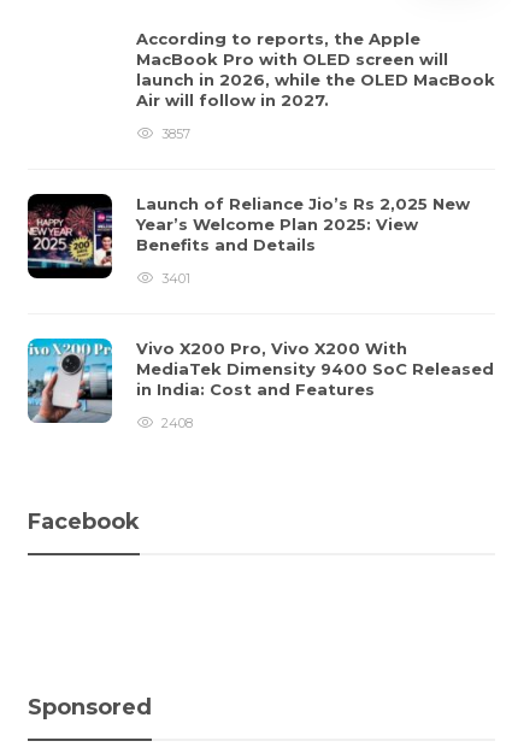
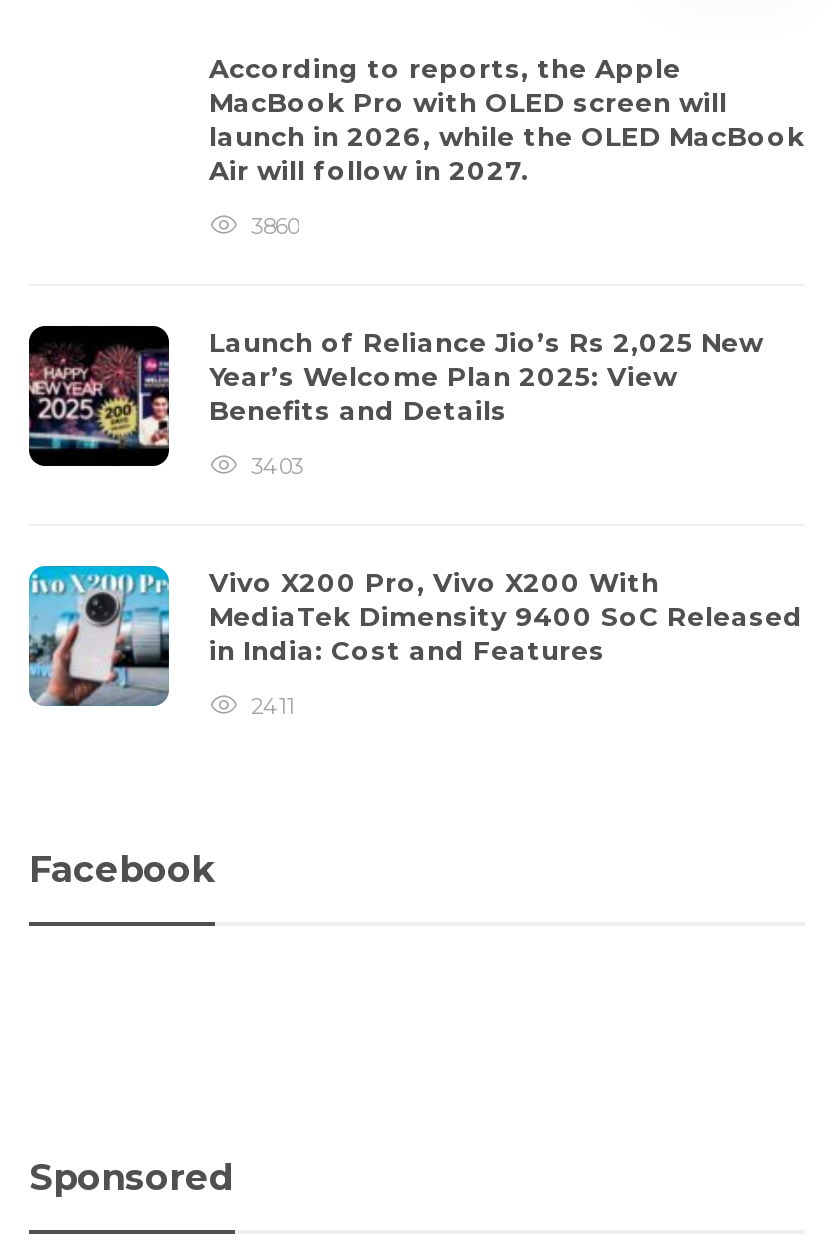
- 3857
+ 3860

- 3401
+ 3403

- 2408
+ 2411
